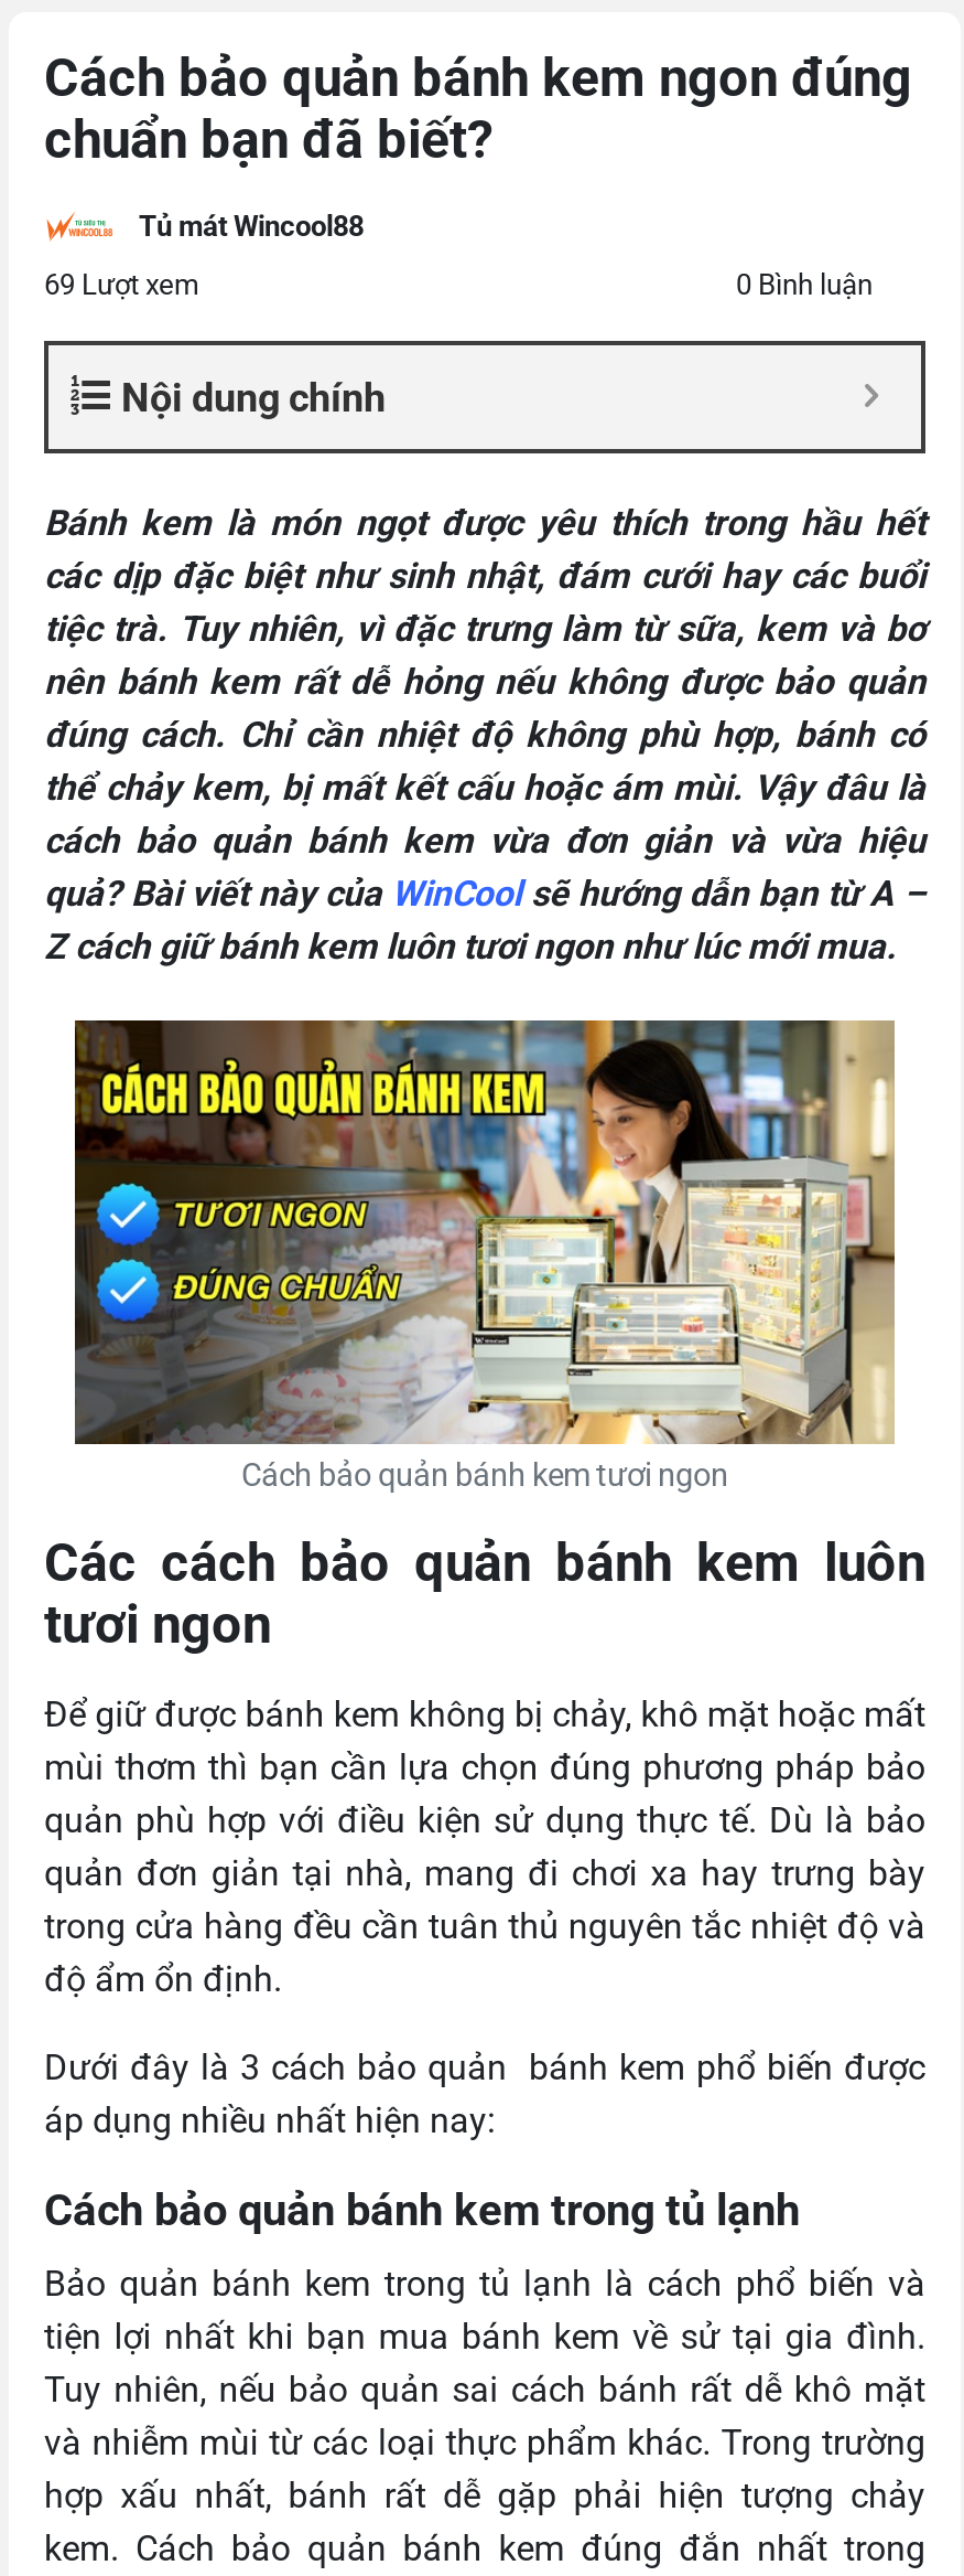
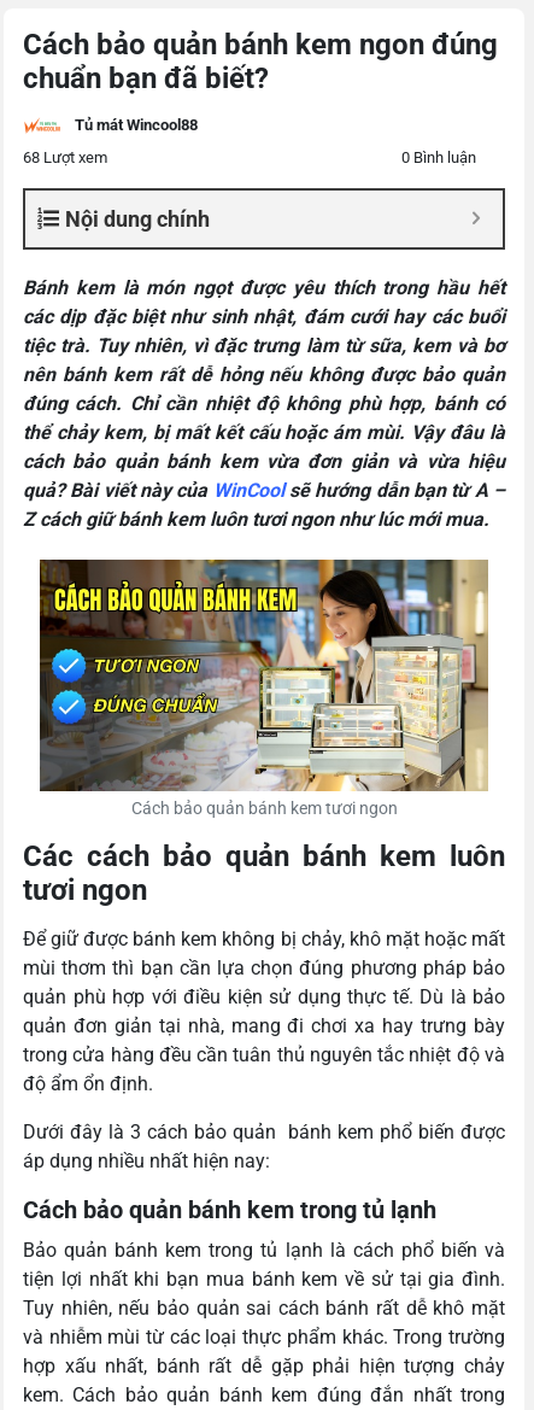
- 69 Lượt xem
+ 68 Lượt xem
